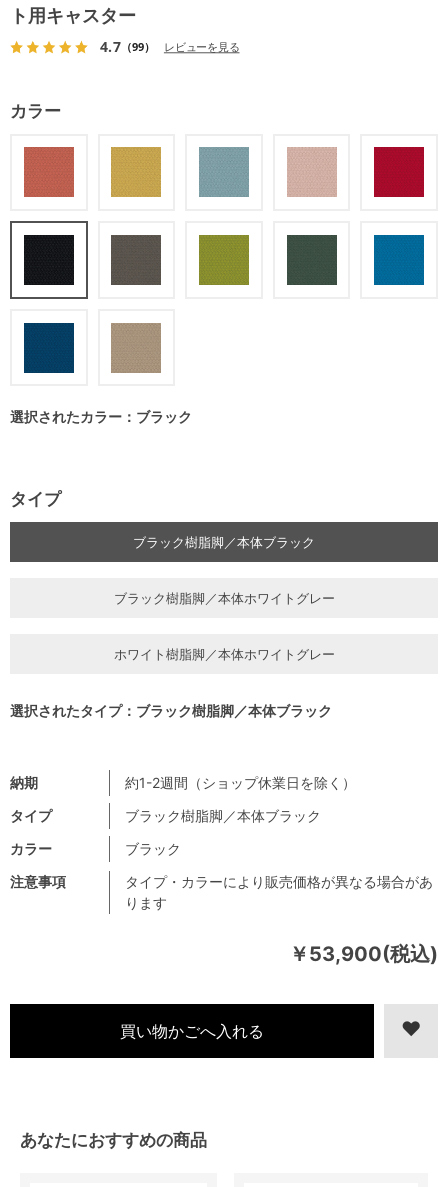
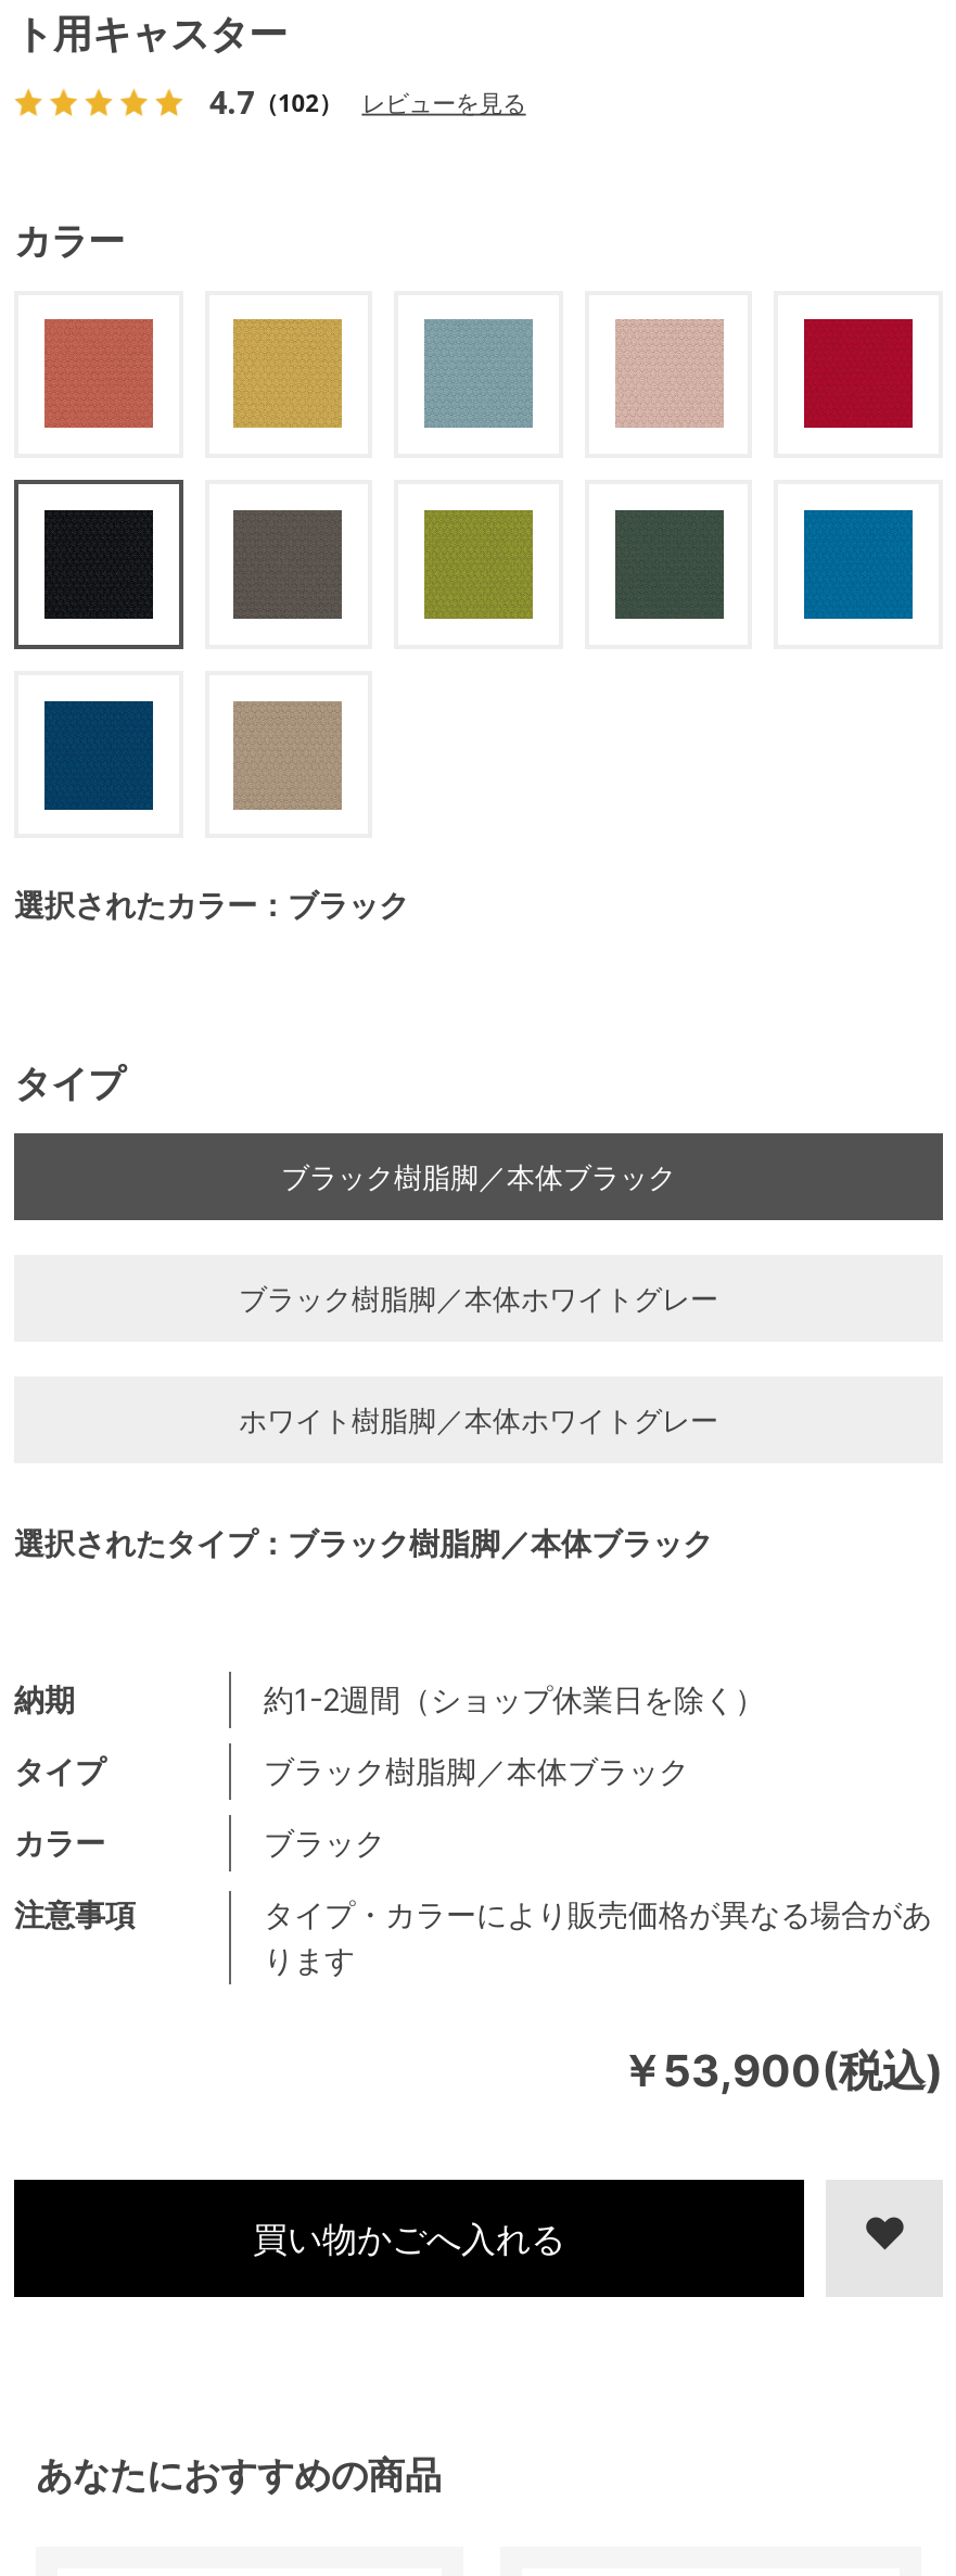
- 4.7（99） レビューを見る
+ 4.7（102） レビューを見る
